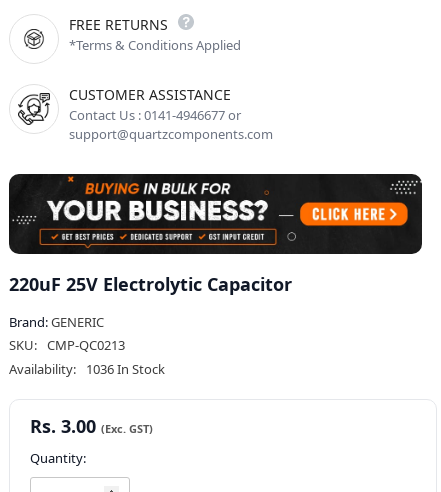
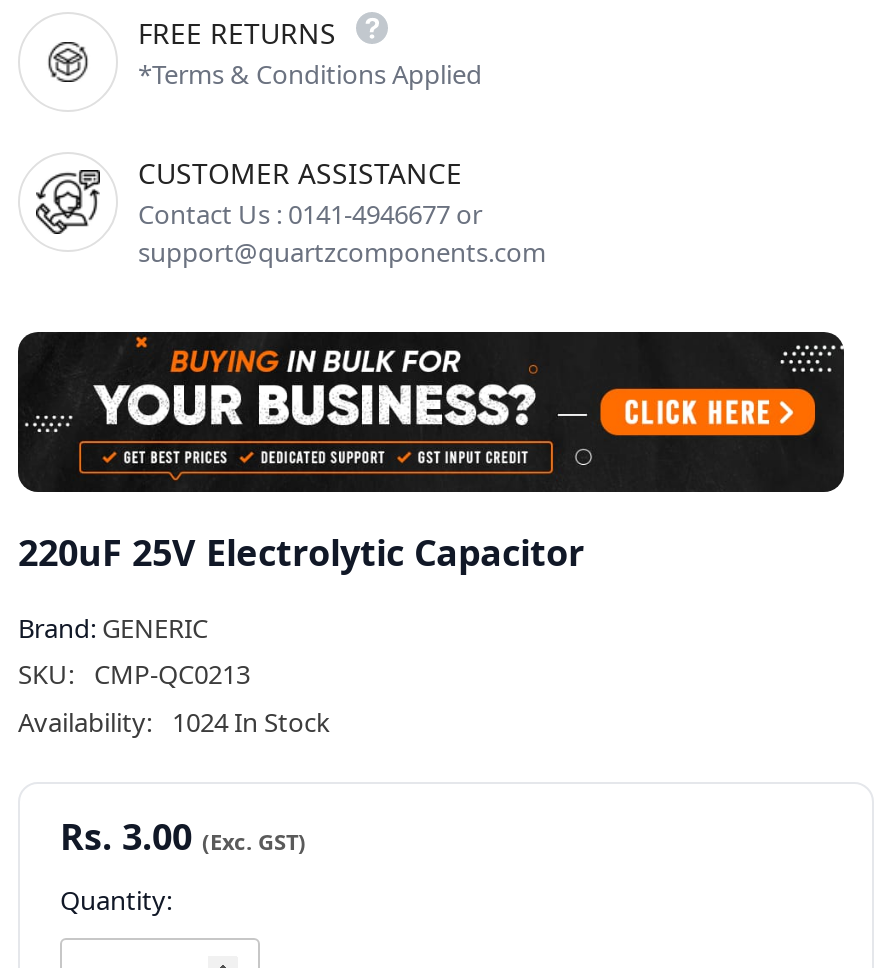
- Availability: 1036 In Stock
+ Availability: 1024 In Stock
